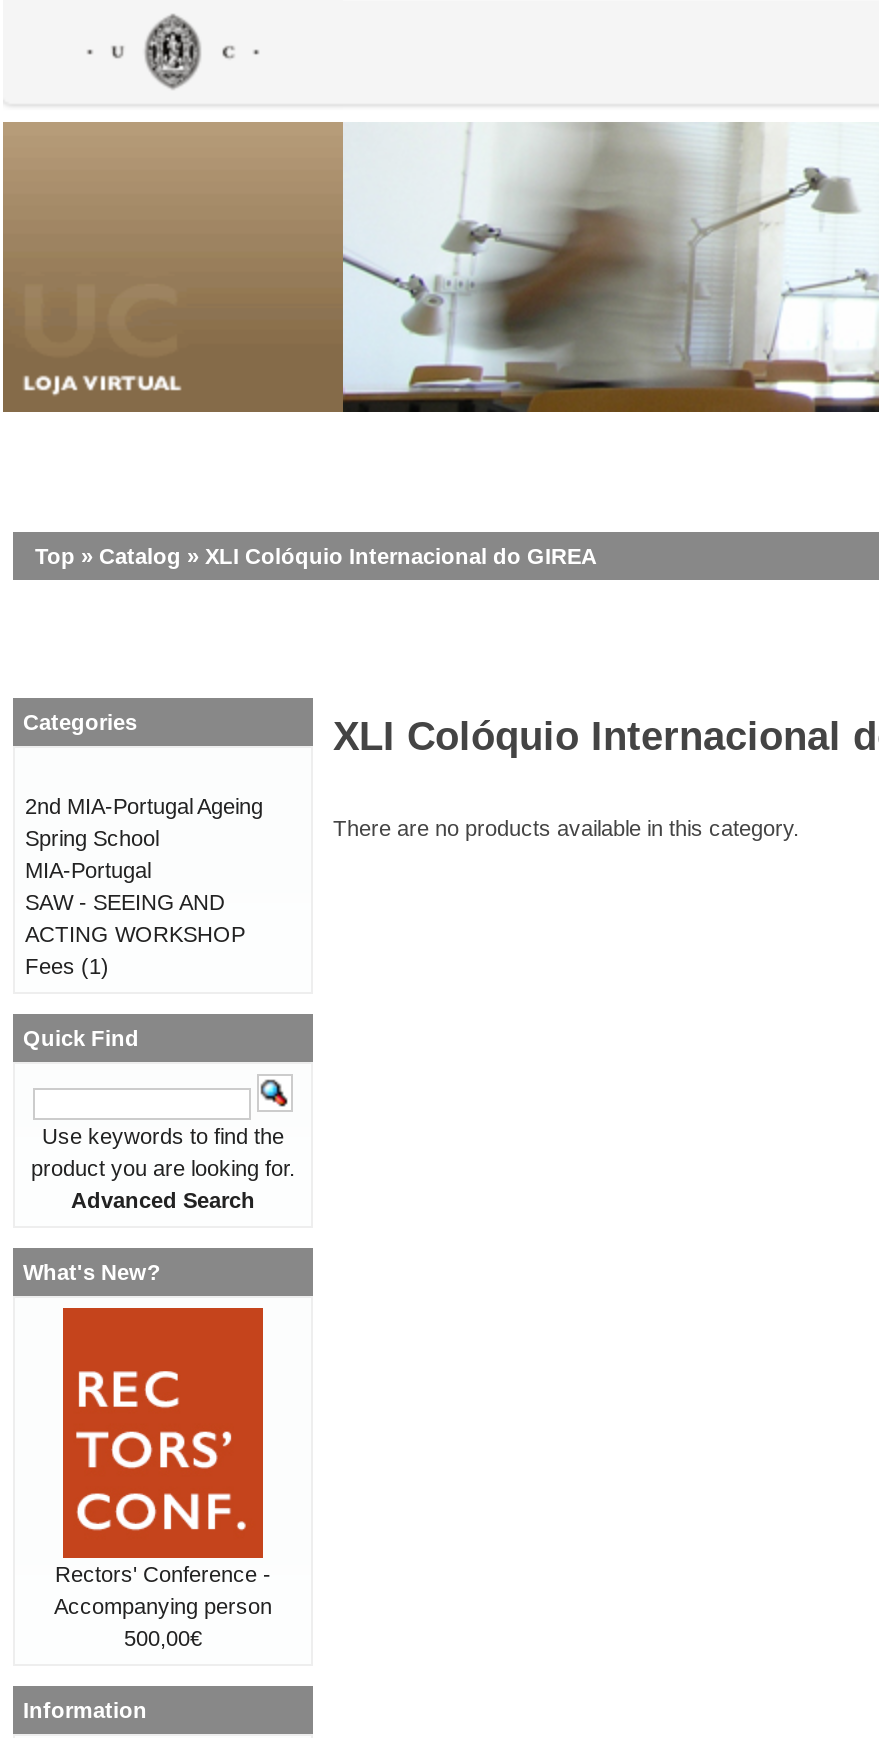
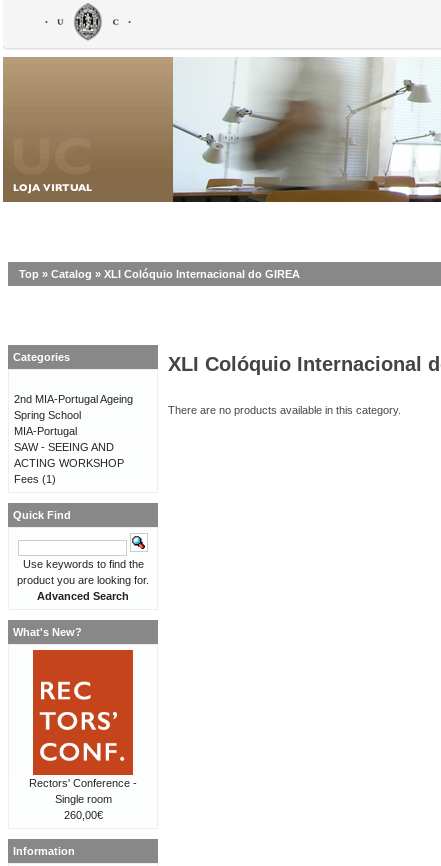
- Accompanying person
- 500,00€
+ Single room
+ 260,00€
